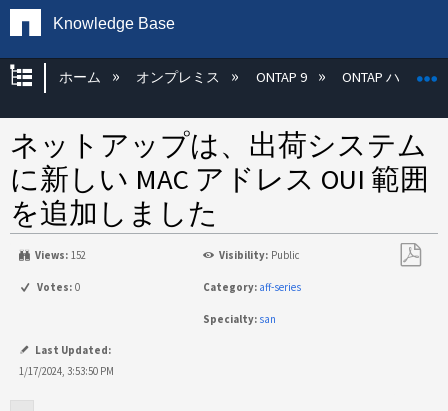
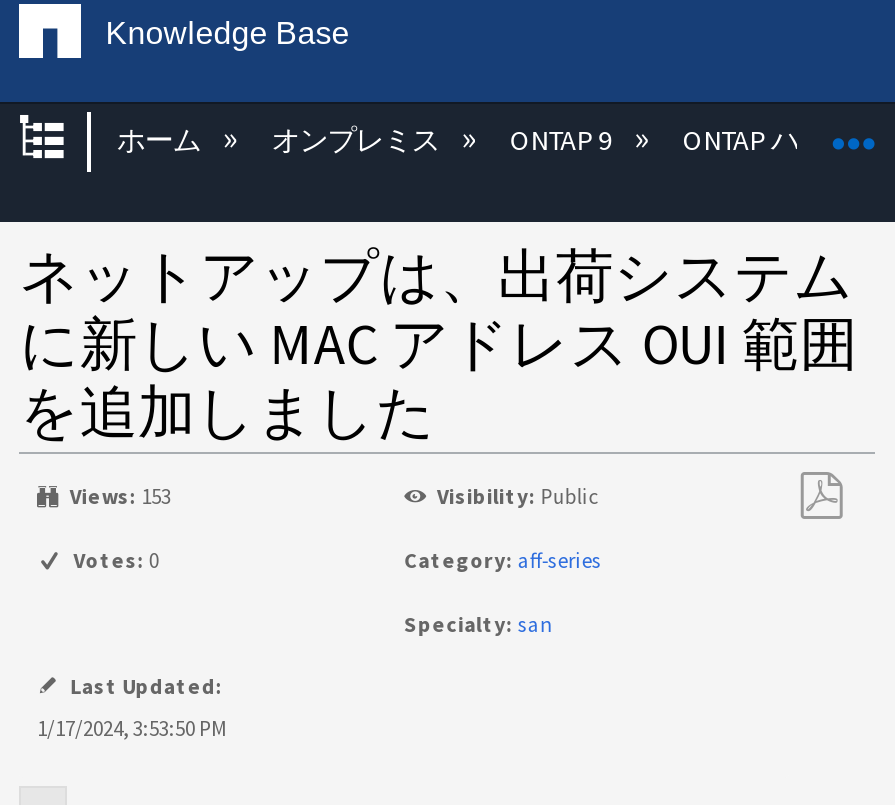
- Views: 152
+ Views: 153
